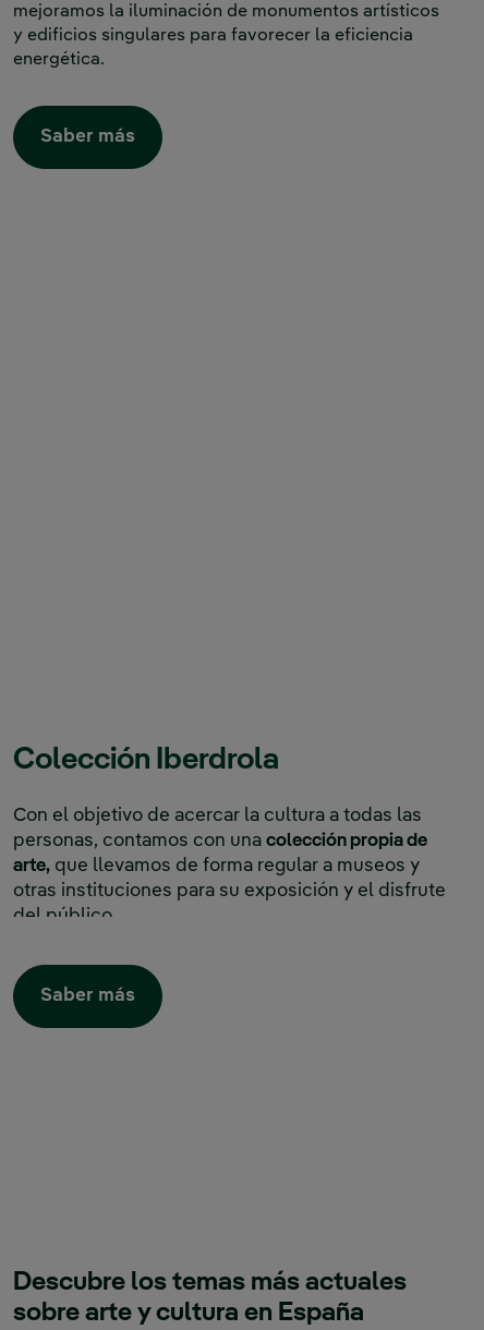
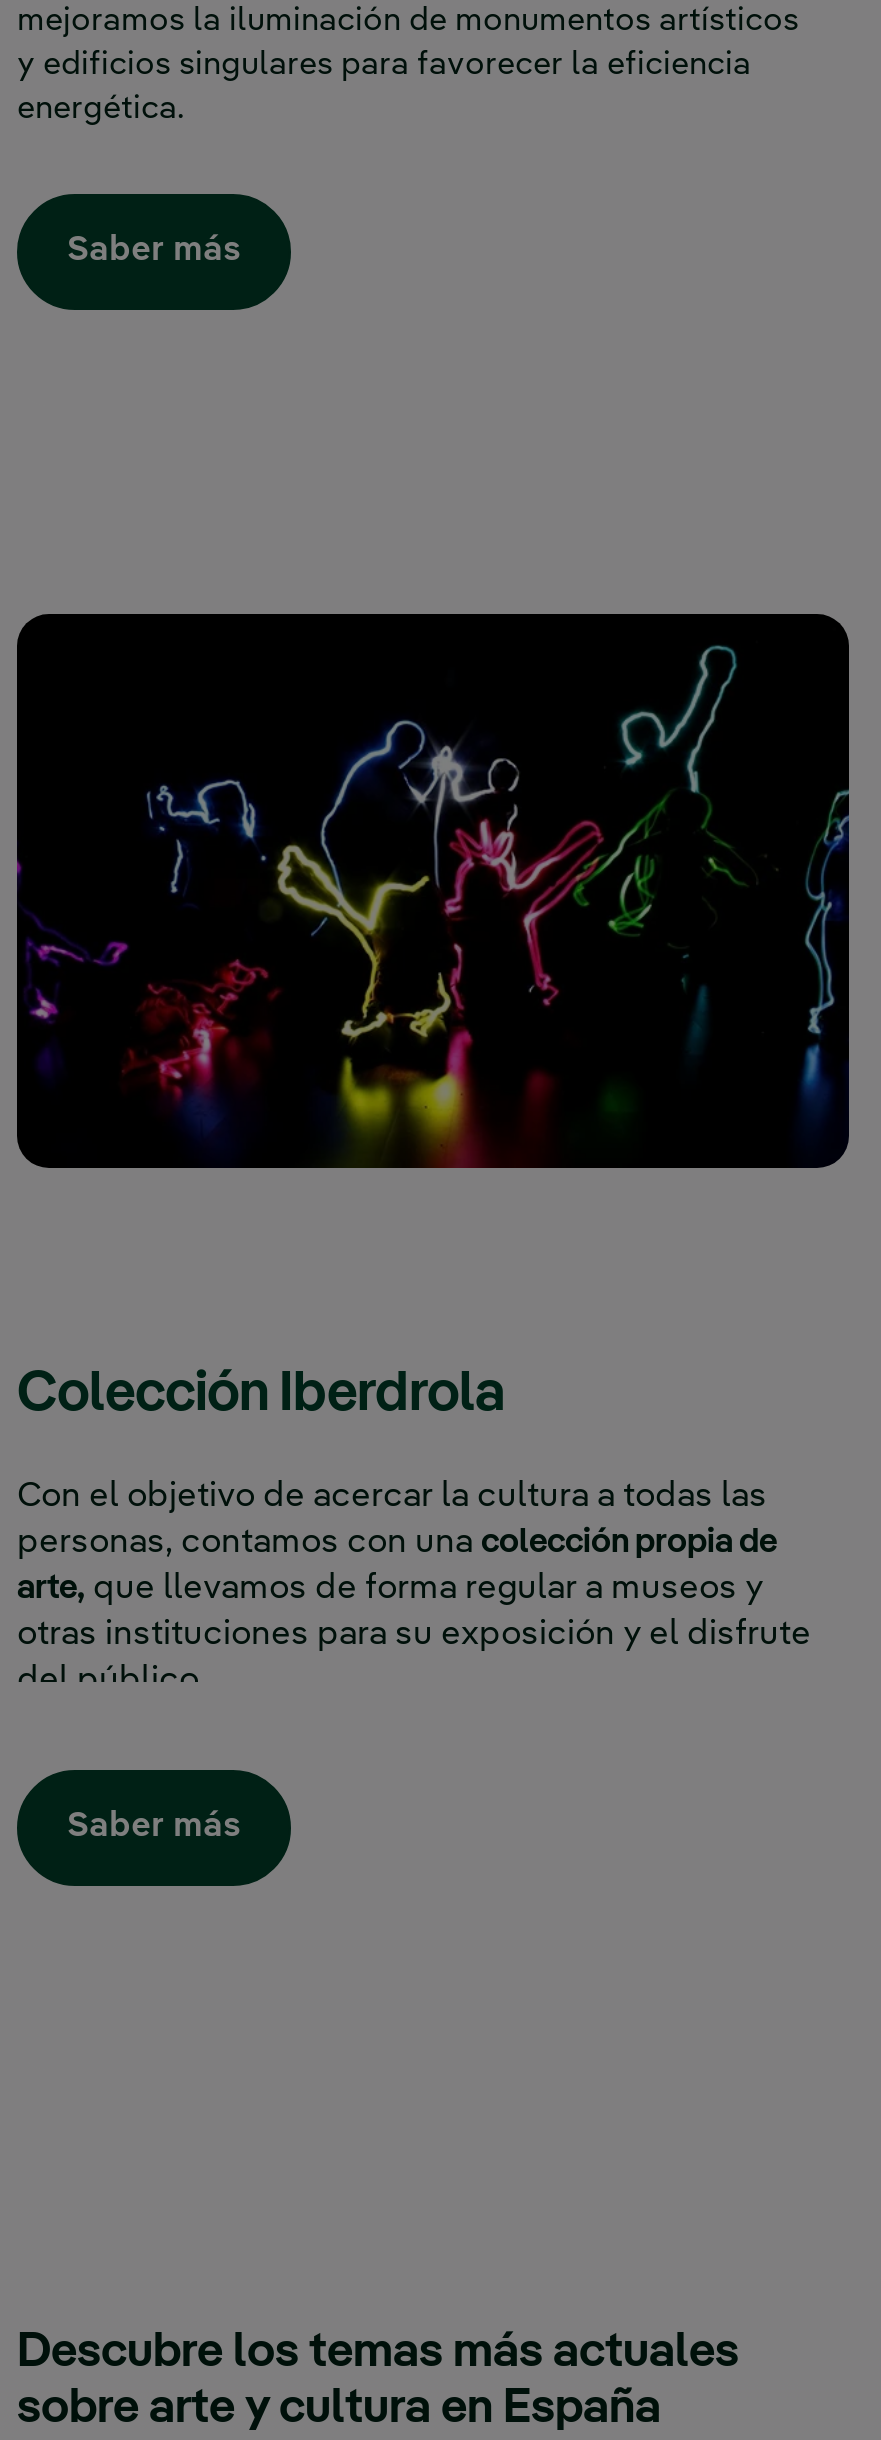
+ [image]
